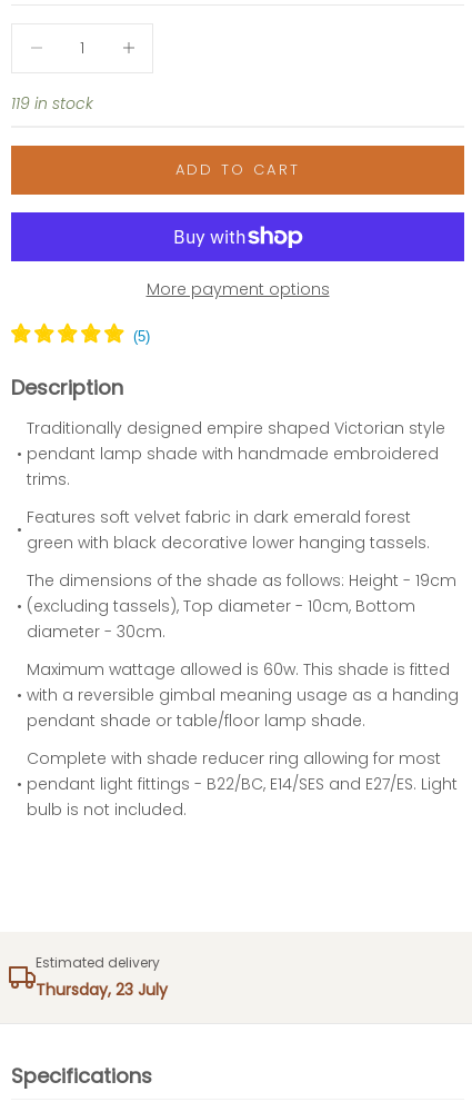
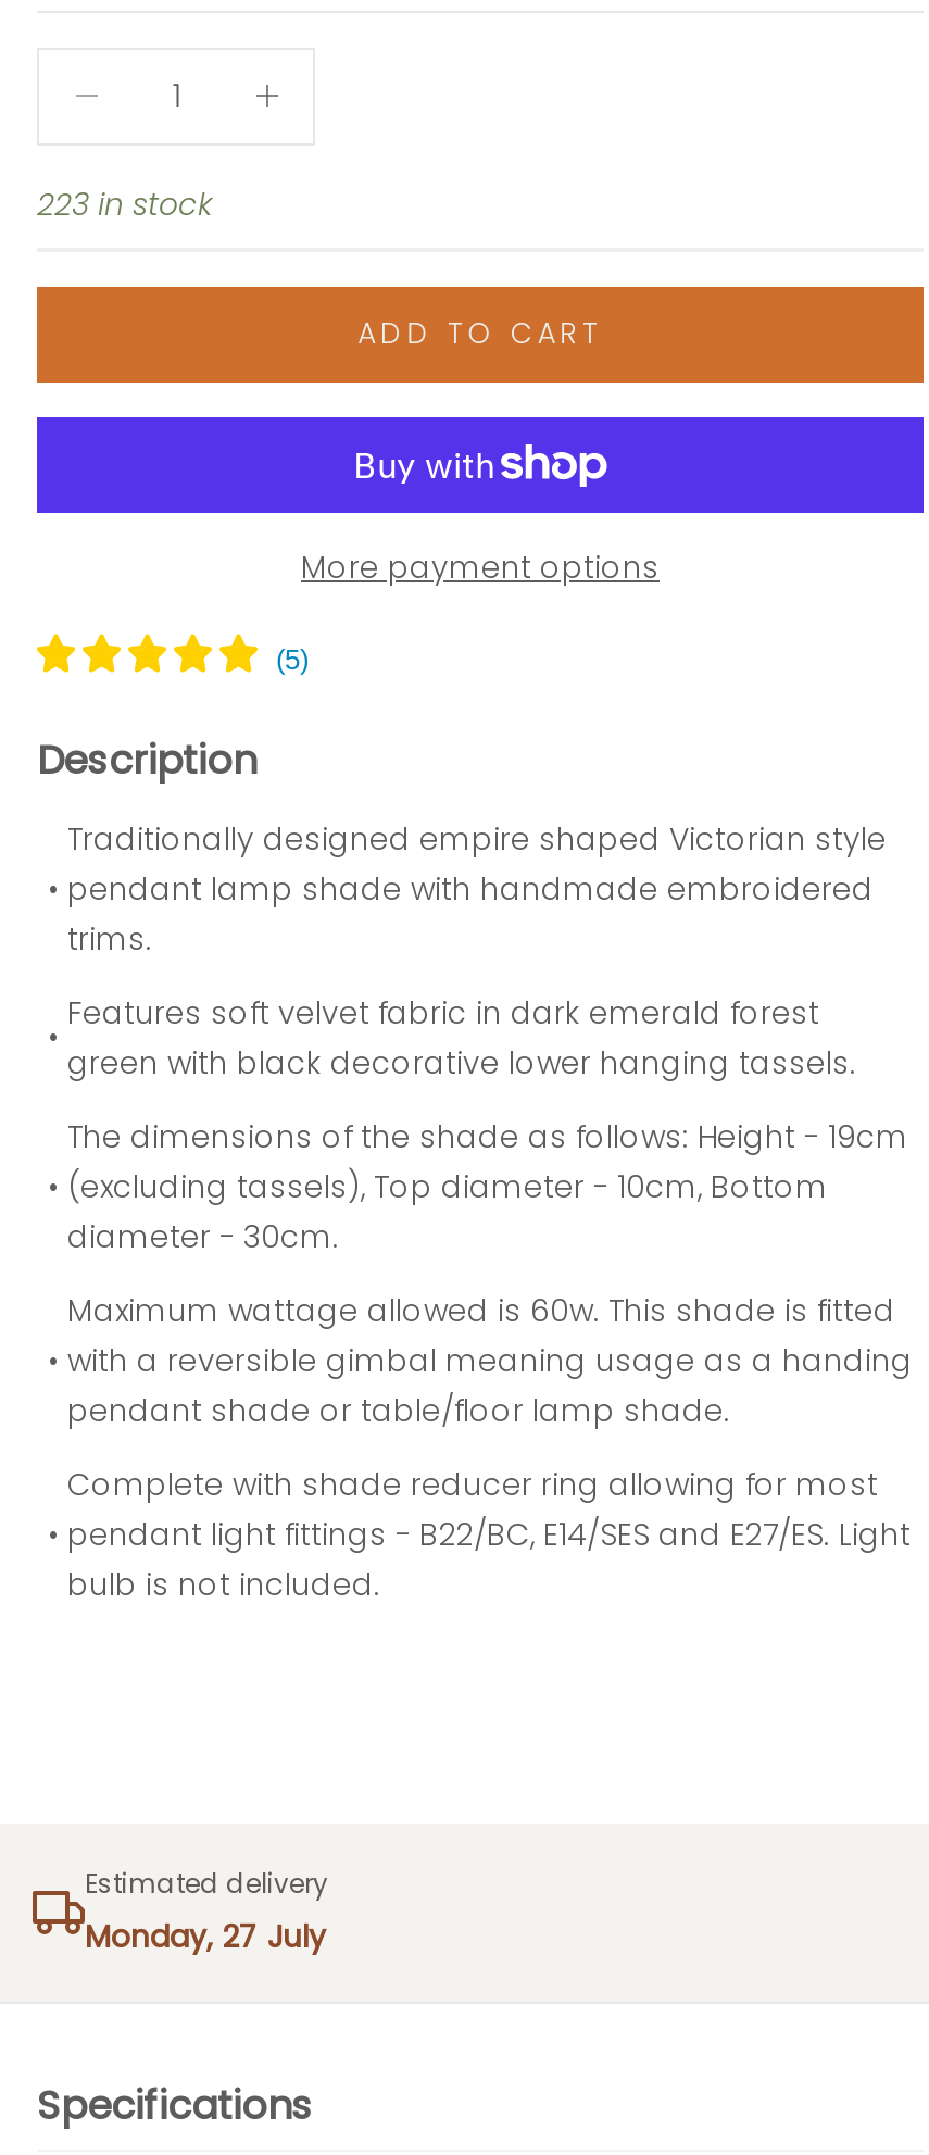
- 119 in stock
+ 223 in stock

- Thursday, 23 July
+ Monday, 27 July
